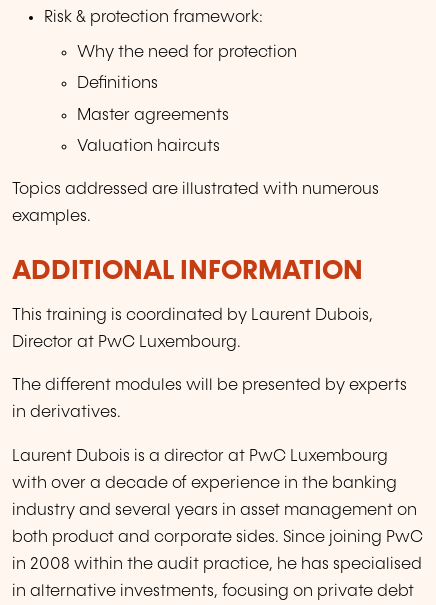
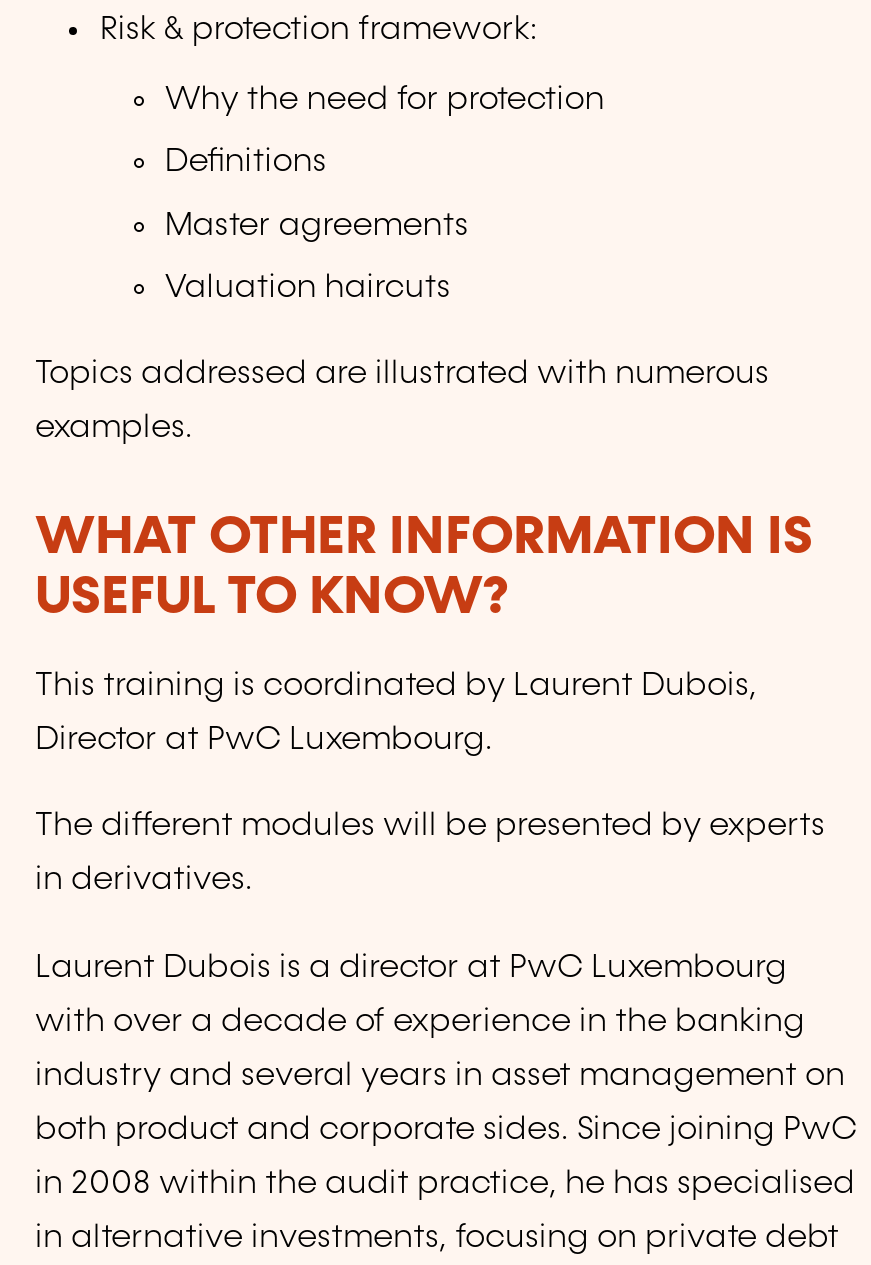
- ADDITIONAL INFORMATION
+ WHAT OTHER INFORMATION IS
+ USEFUL TO KNOW?
